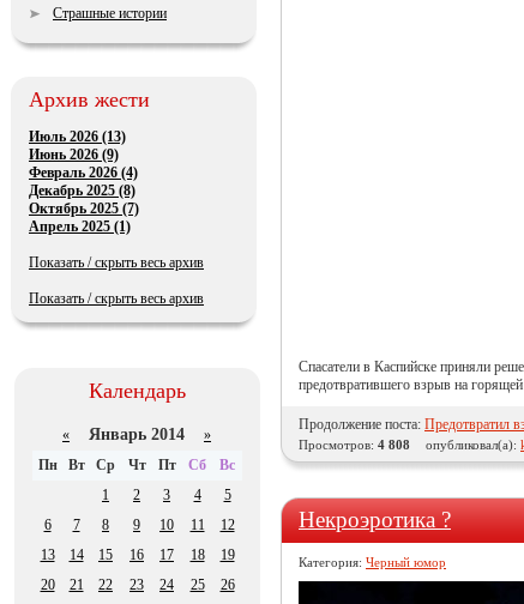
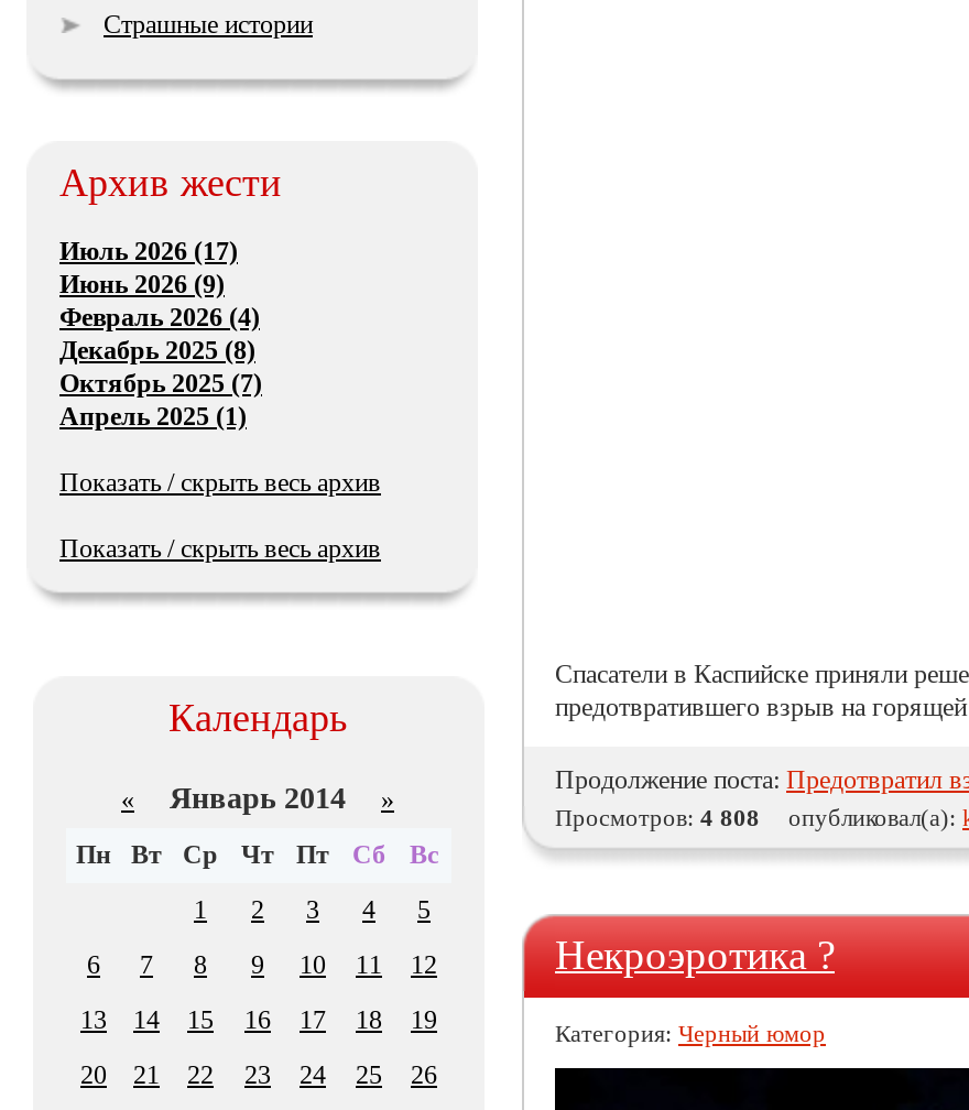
- Июль 2026 (13)
+ Июль 2026 (17)
